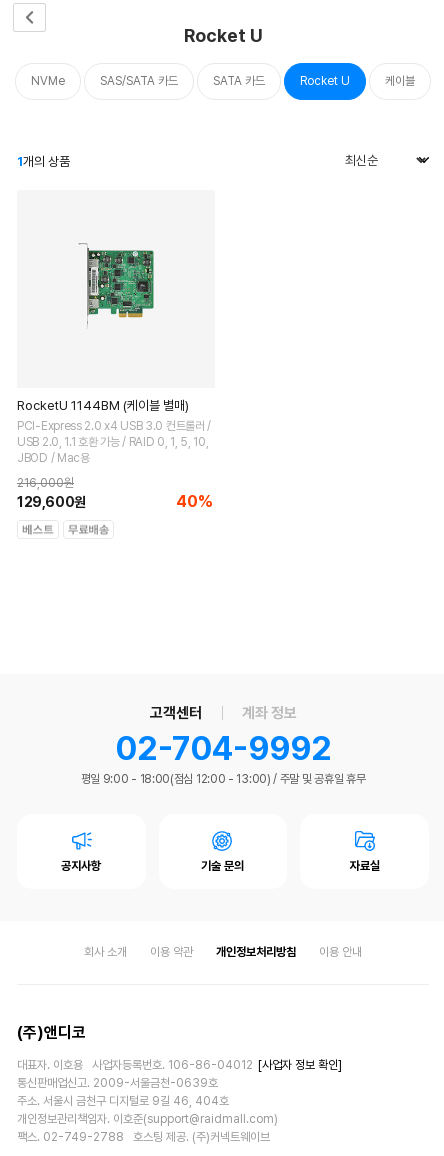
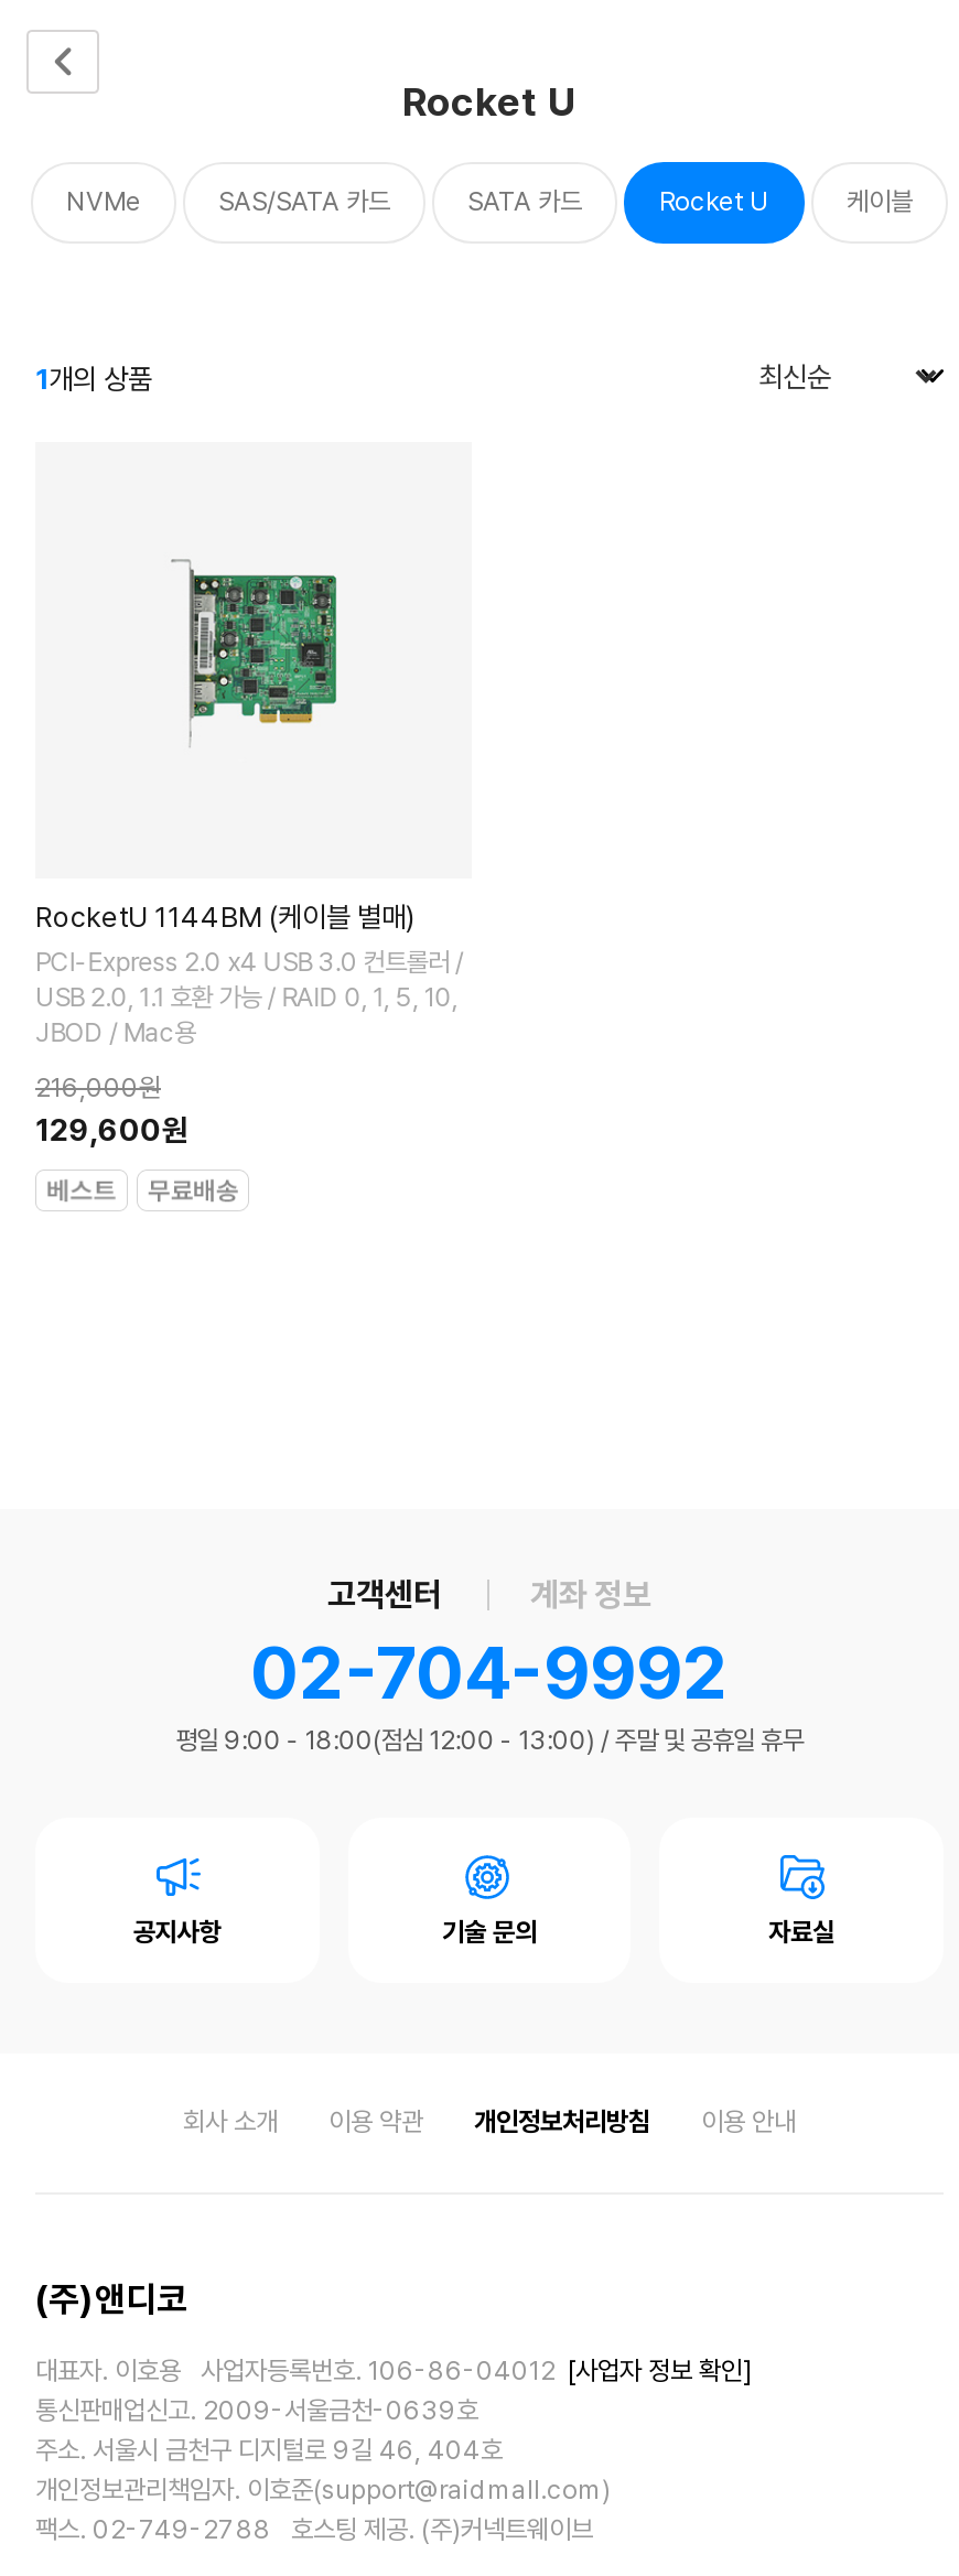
- 40%
